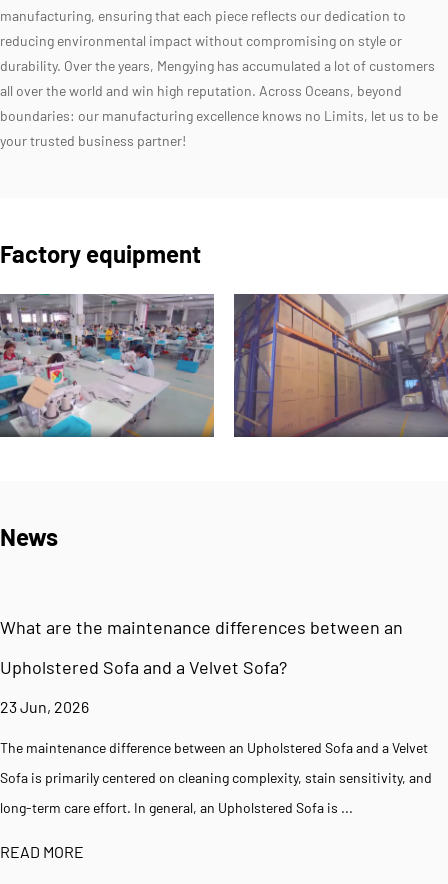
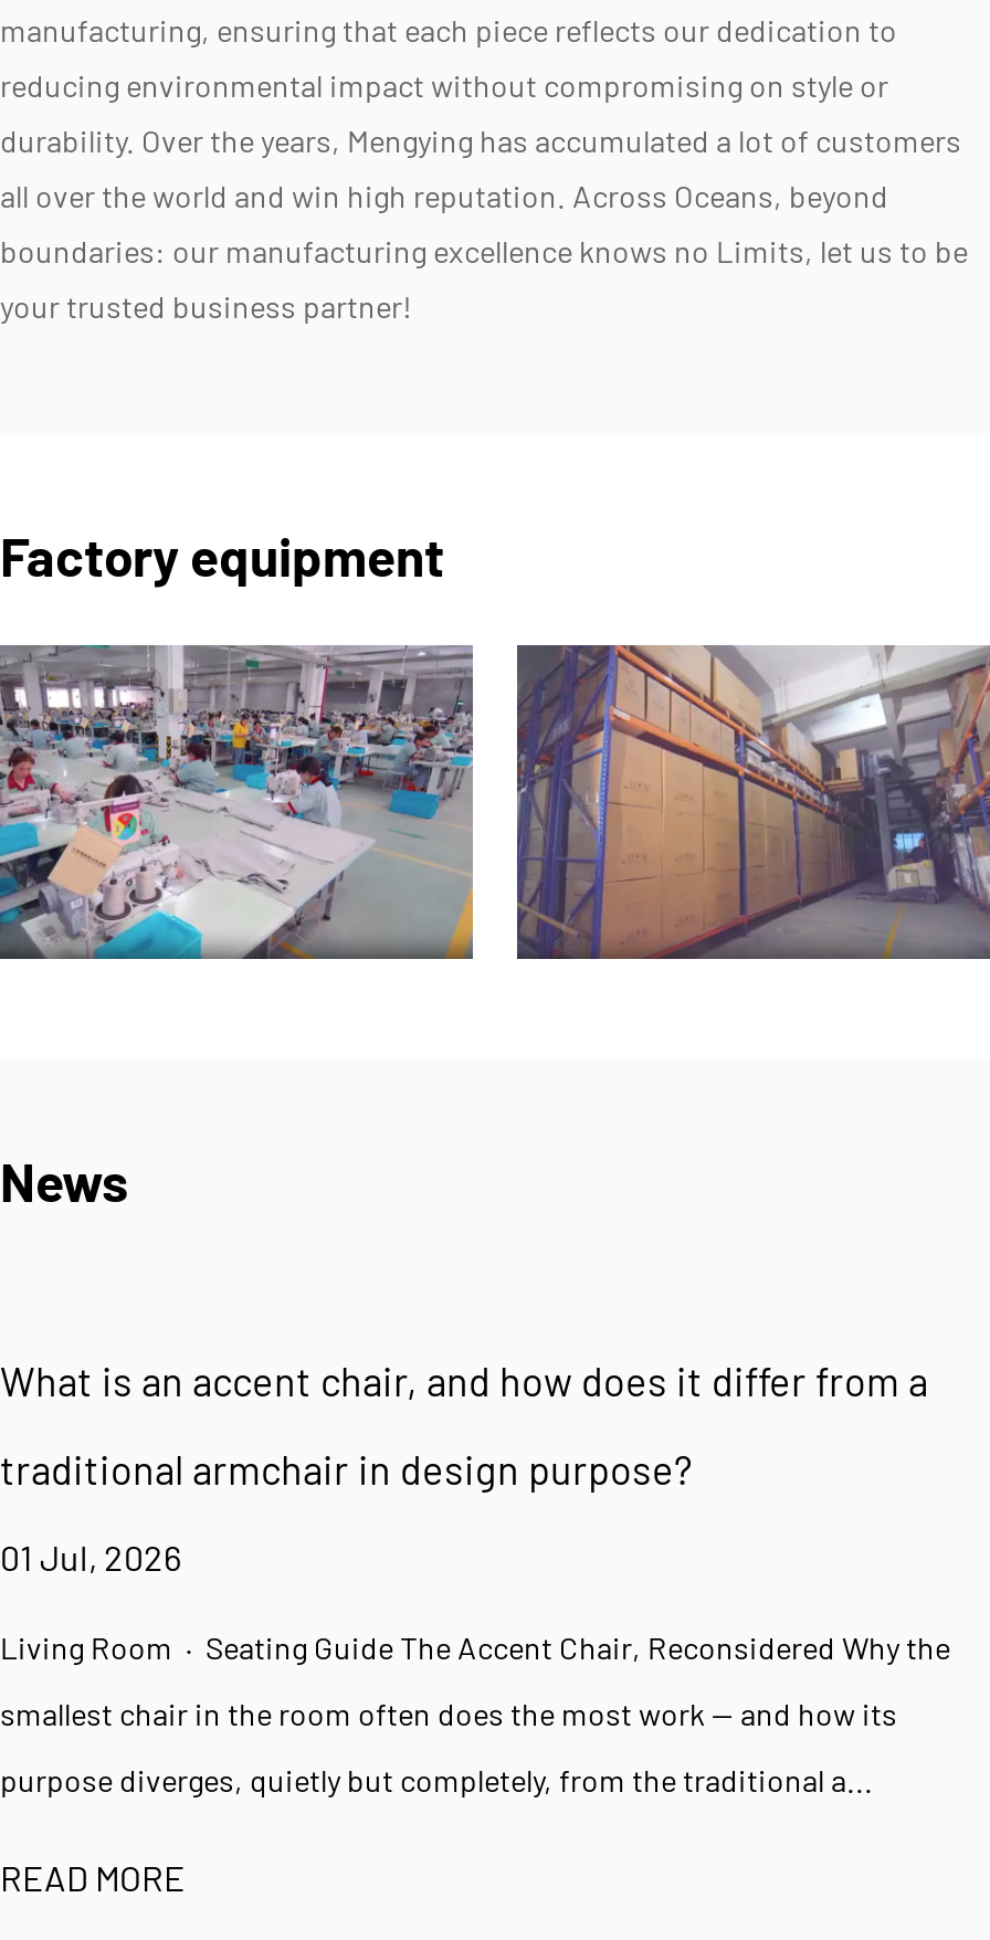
- What are the maintenance differences between an
+ What is an accent chair, and how does it differ from a

- Upholstered Sofa and a Velvet Sofa?
+ traditional armchair in design purpose?

- 23 Jun, 2026
+ 01 Jul, 2026

- The maintenance difference between an Upholstered Sofa and a Velvet
+ Living Room · Seating Guide The Accent Chair, Reconsidered Why the

- Sofa is primarily centered on cleaning complexity, stain sensitivity, and
+ smallest chair in the room often does the most work — and how its

- long-term care effort. In general, an Upholstered Sofa is ...
+ purpose diverges, quietly but completely, from the traditional a...
